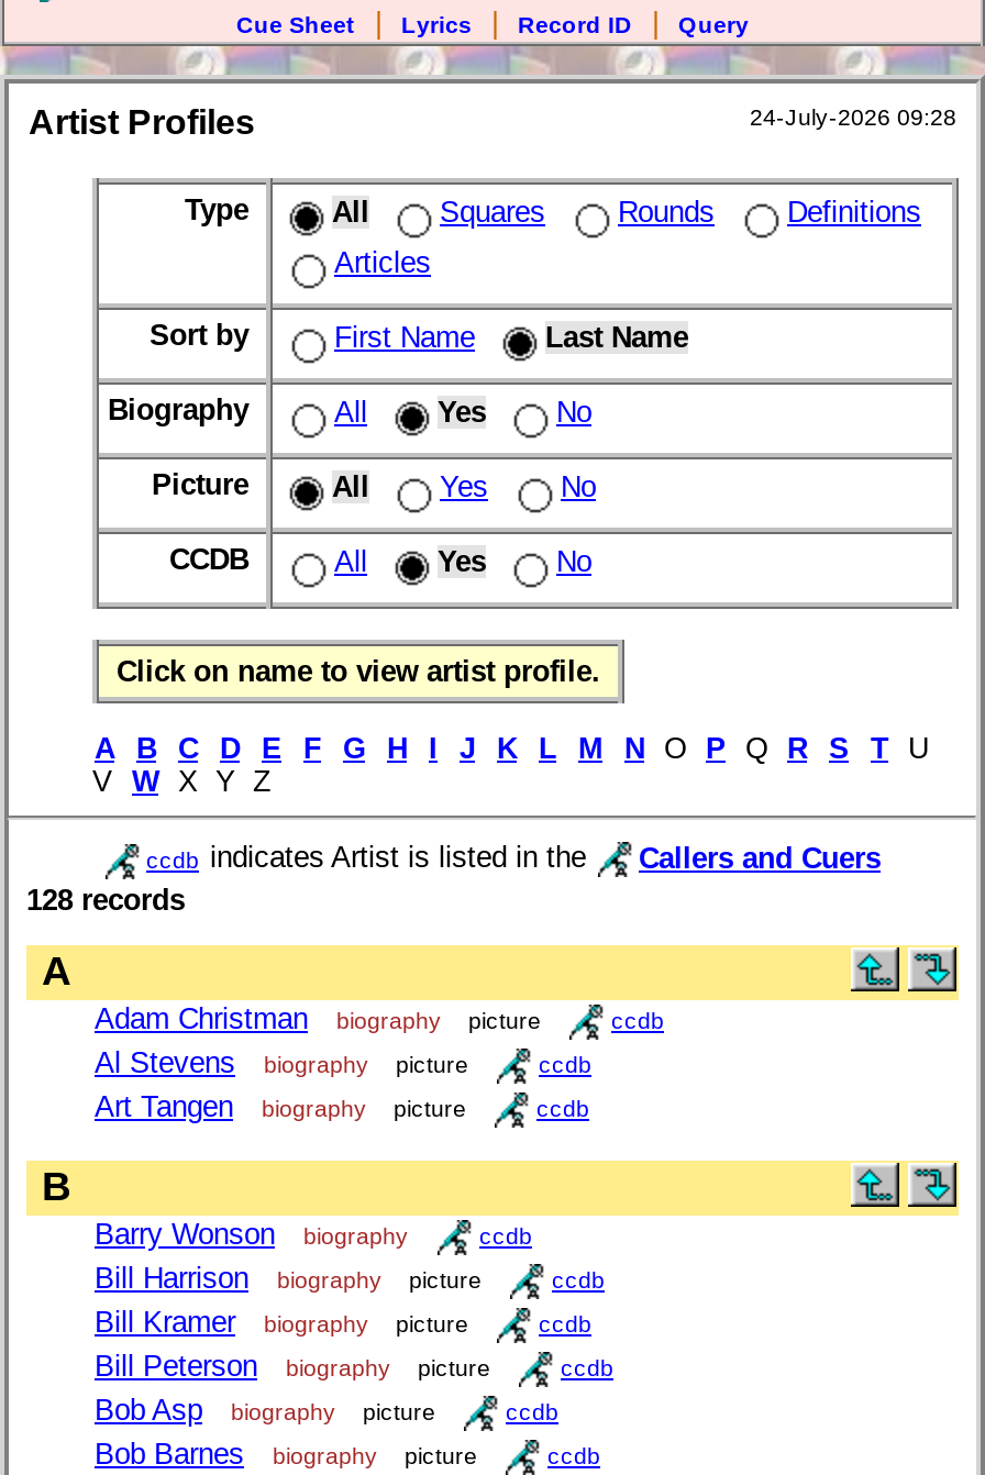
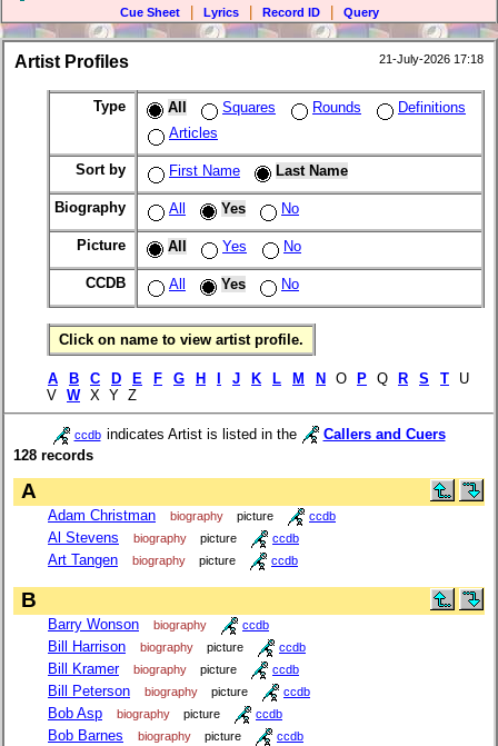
- 24-July-2026 09:28
+ 21-July-2026 17:18
